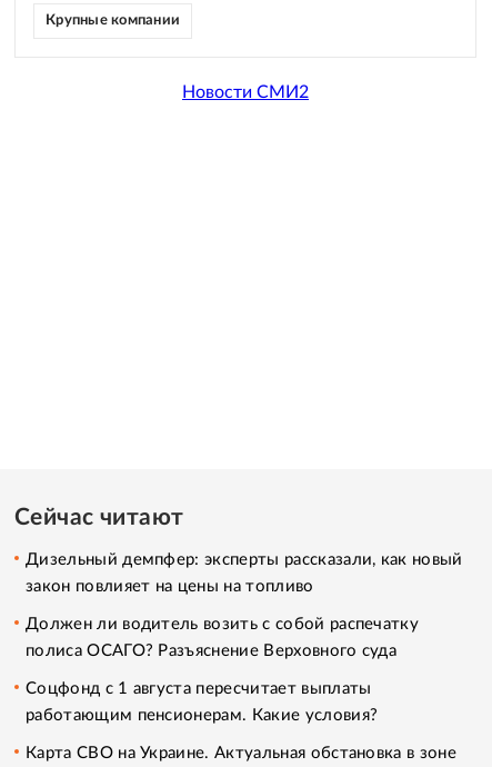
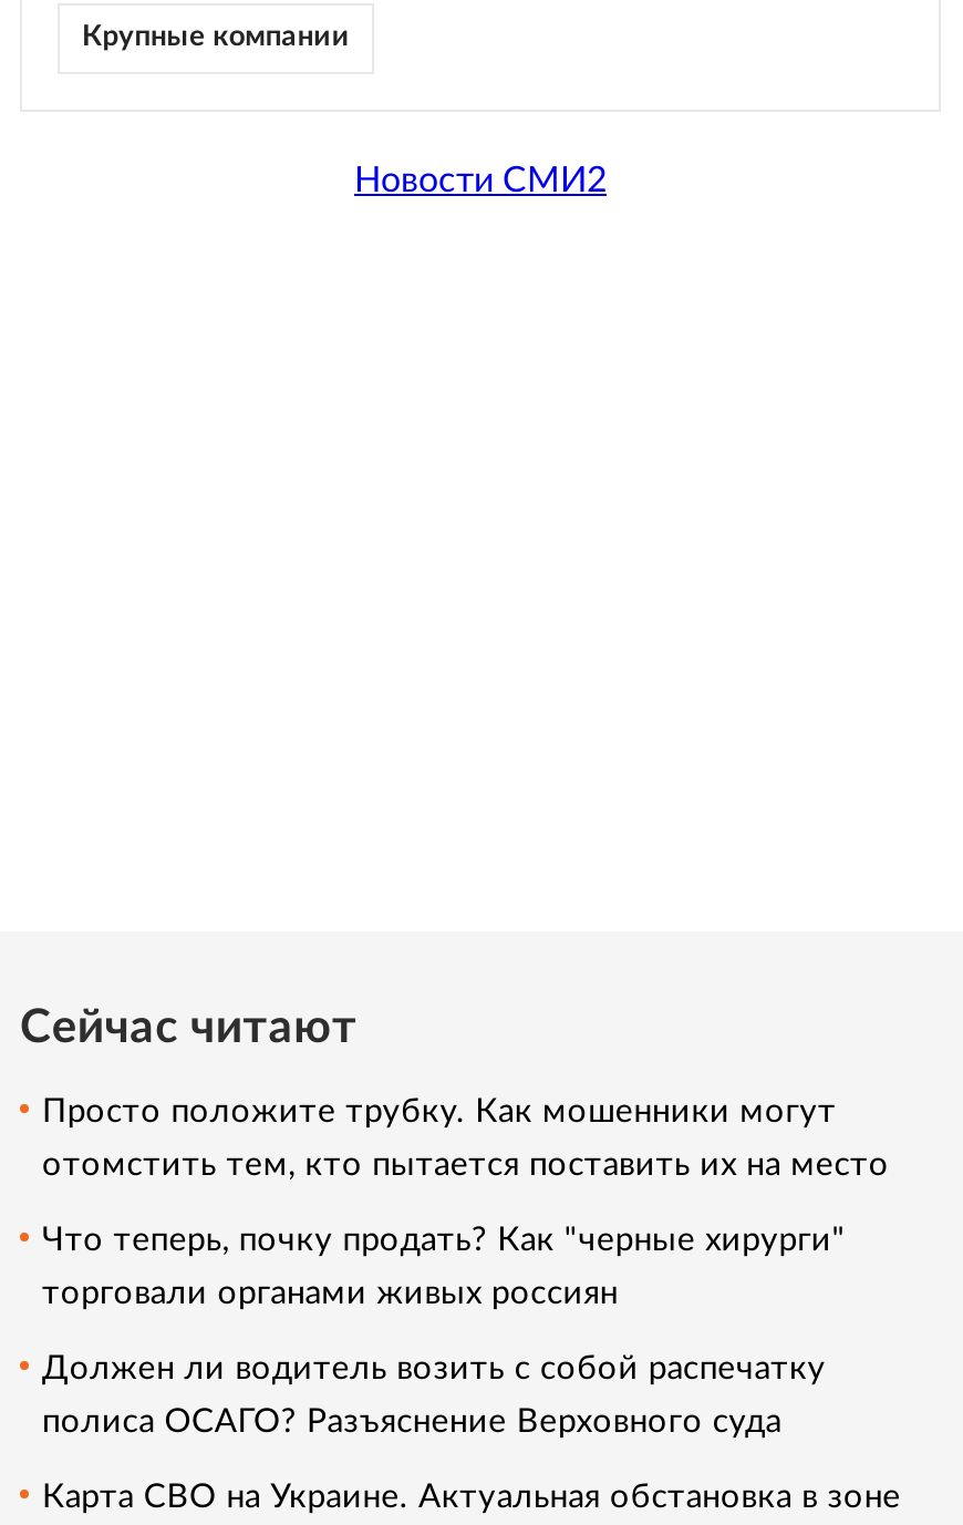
- Дизельный демпфер: эксперты рассказали, как новый
- закон повлияет на цены на топливо
+ Просто положите трубку. Как мошенники могут
+ отомстить тем, кто пытается поставить их на место
+ Что теперь, почку продать? Как "черные хирурги"
+ торговали органами живых россиян

moved down: Должен ли водитель возить с собой распечатку | полиса ОСАГО? Разъяснение Верховного суда

- Соцфонд с 1 августа пересчитает выплаты
- работающим пенсионерам. Какие условия?
